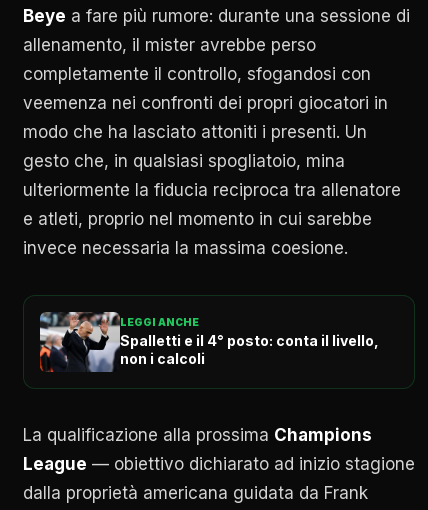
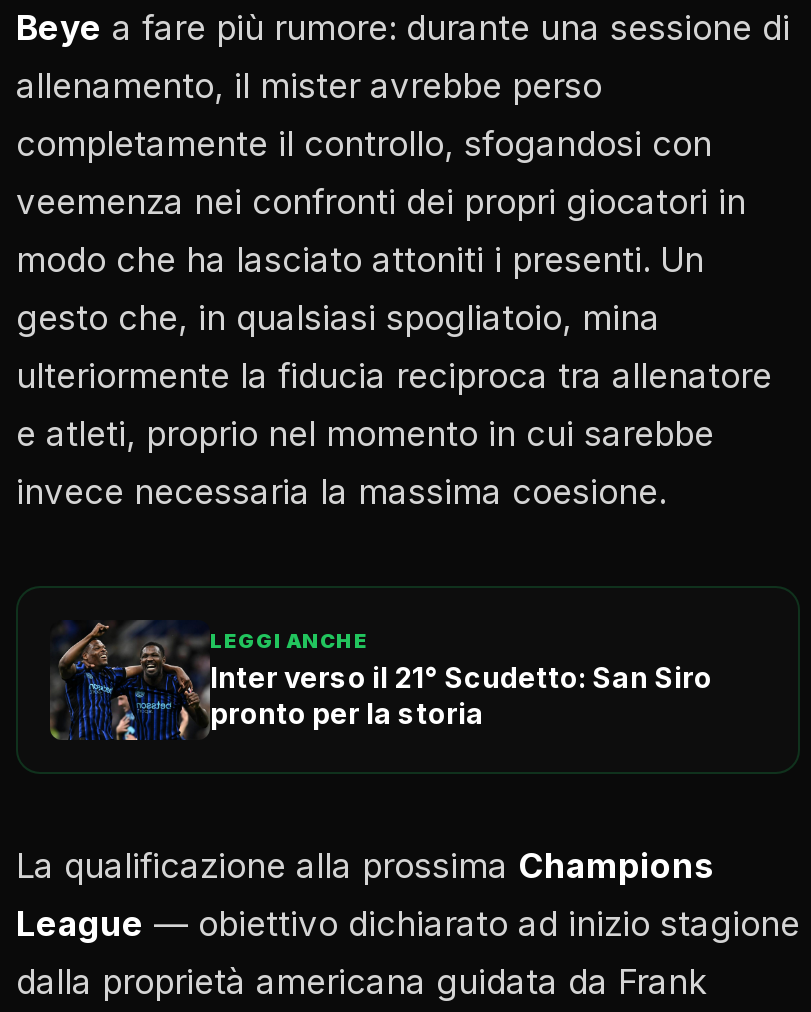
- [image]
- Spalletti e il 4° posto: conta il livello,
- non i calcoli
+ [image]
+ Inter verso il 21° Scudetto: San Siro
+ pronto per la storia
